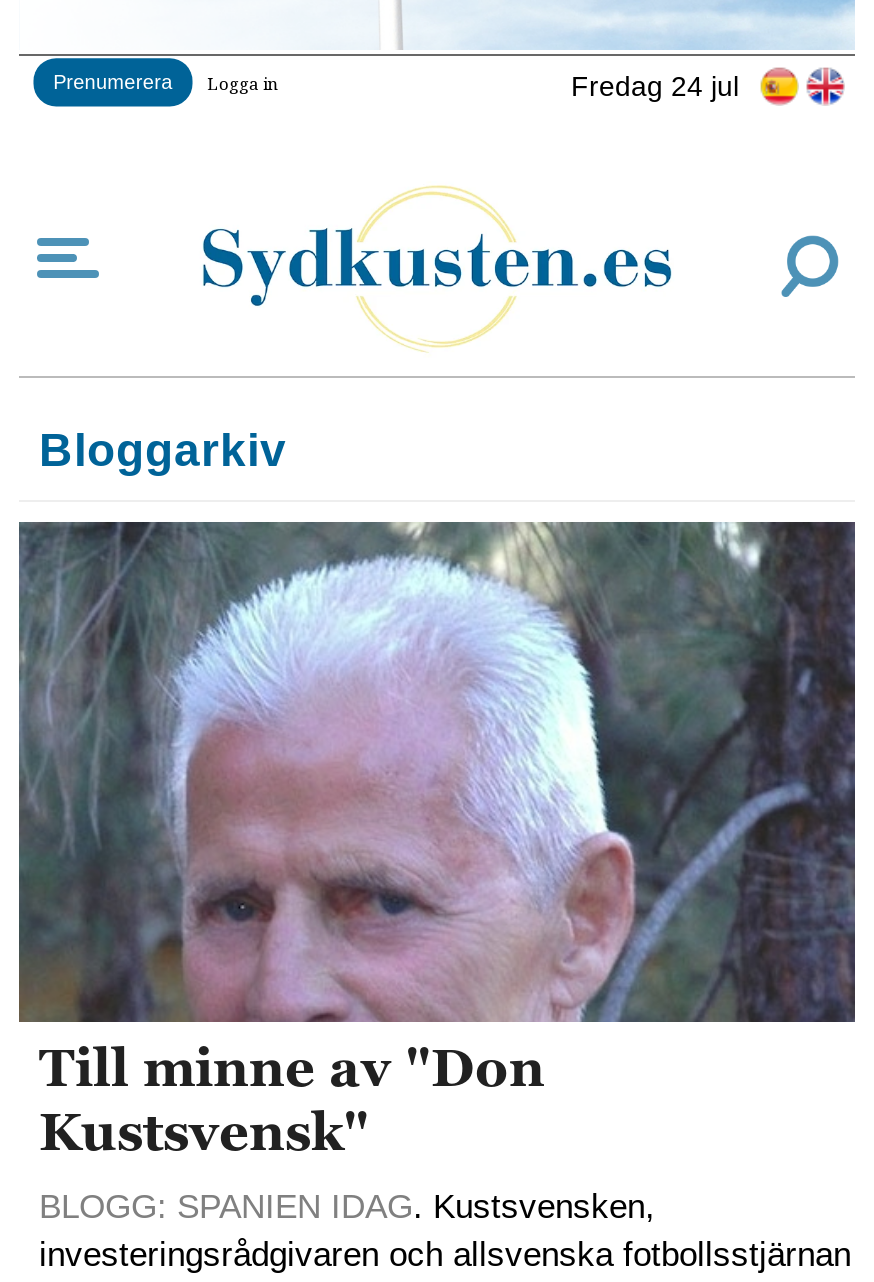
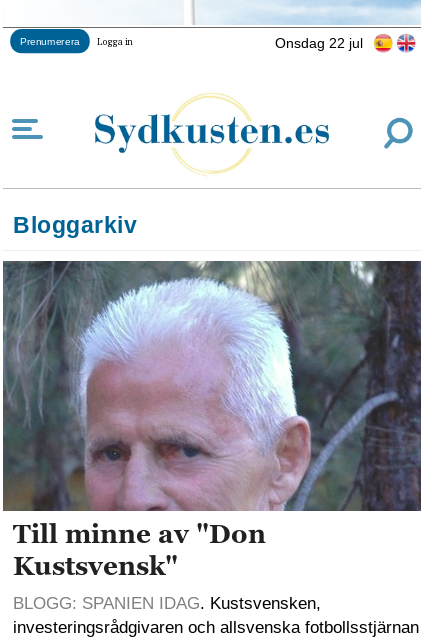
- Fredag 24 jul
+ Onsdag 22 jul
